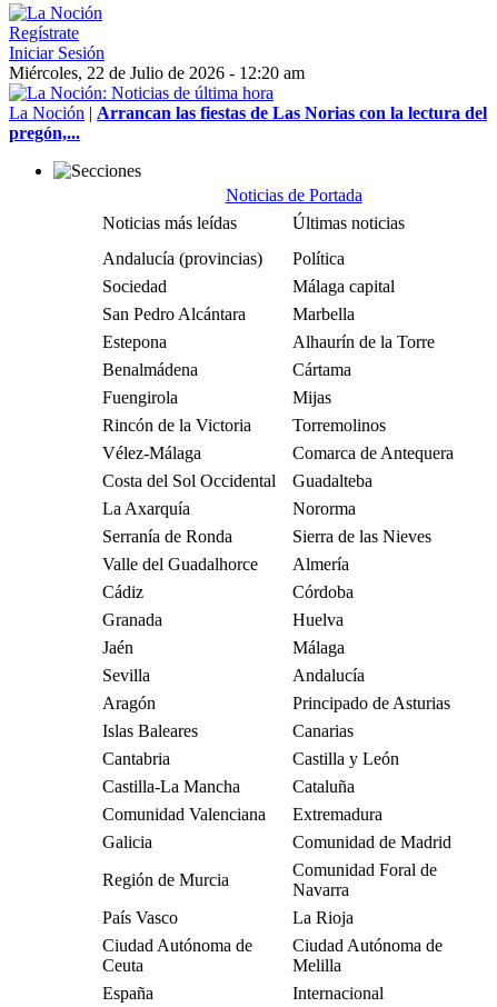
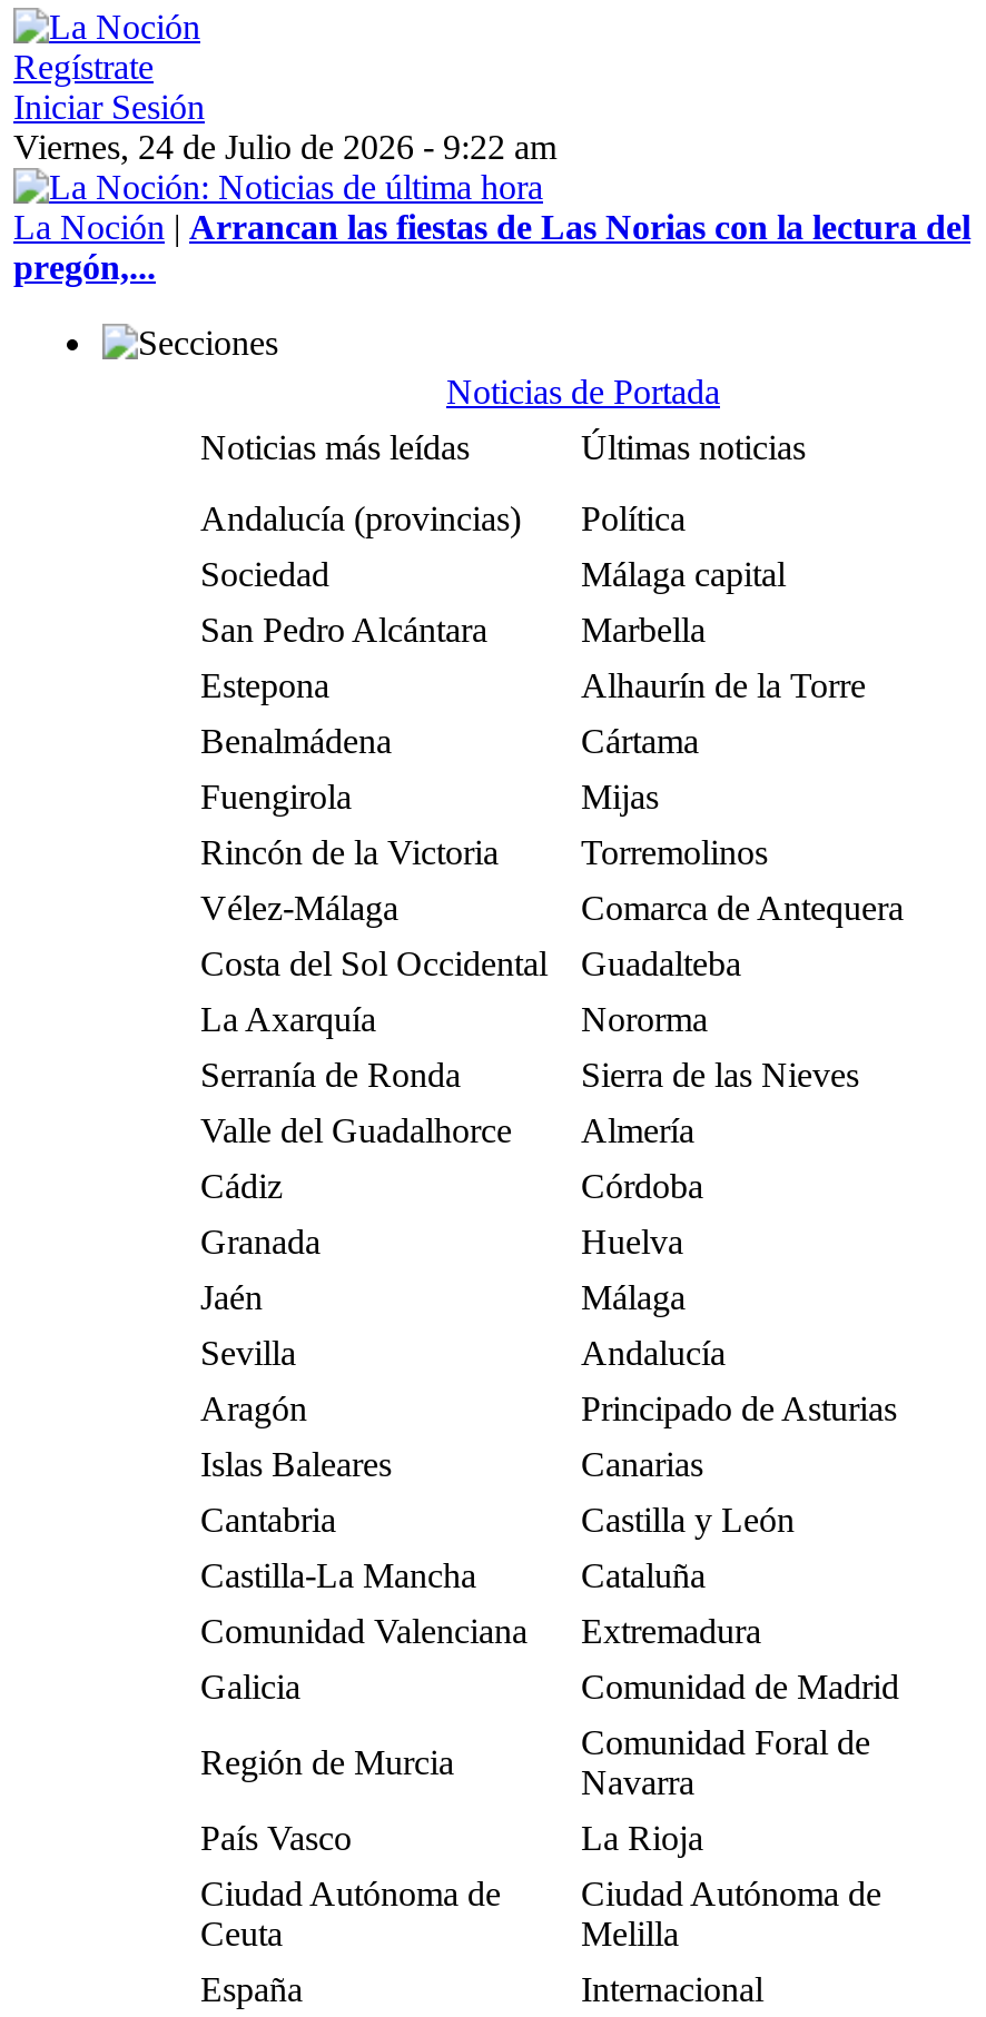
- Miércoles, 22 de Julio de 2026 - 12:20 am
+ Viernes, 24 de Julio de 2026 - 9:22 am
